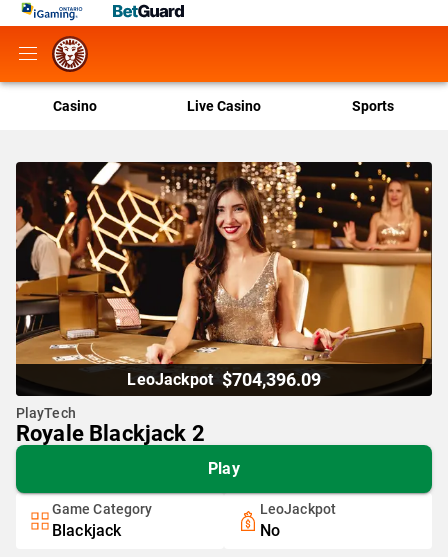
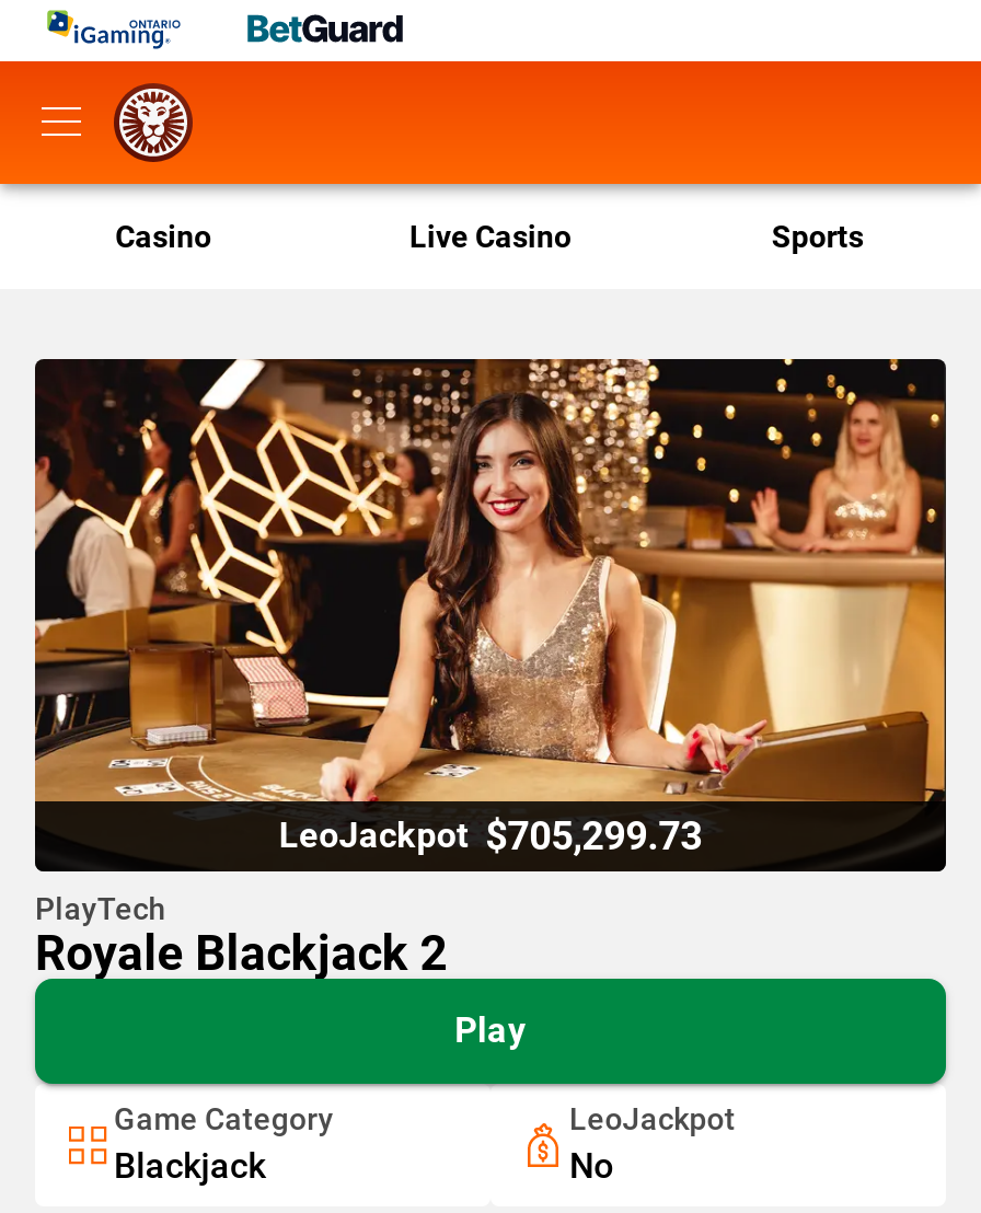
- LeoJackpot $704,396.09
+ LeoJackpot $705,299.73
